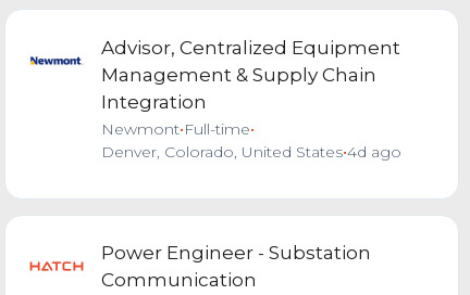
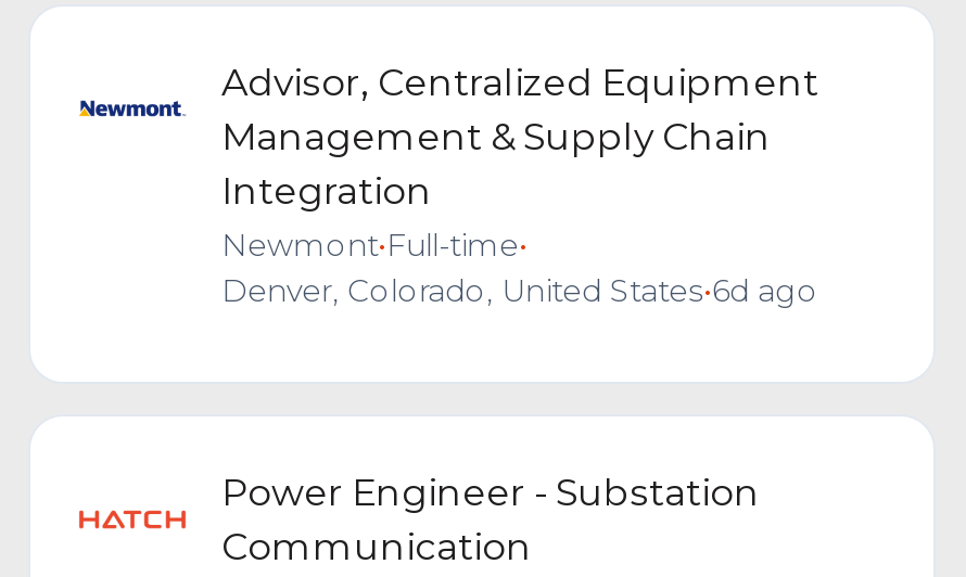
- Denver, Colorado, United States•4d ago
+ Denver, Colorado, United States•6d ago
